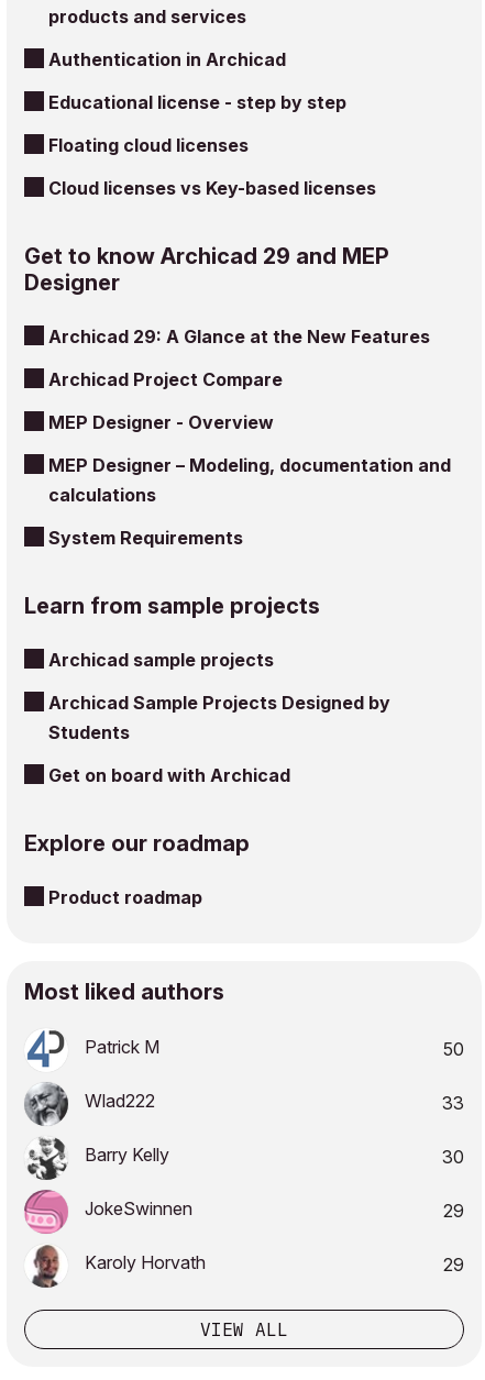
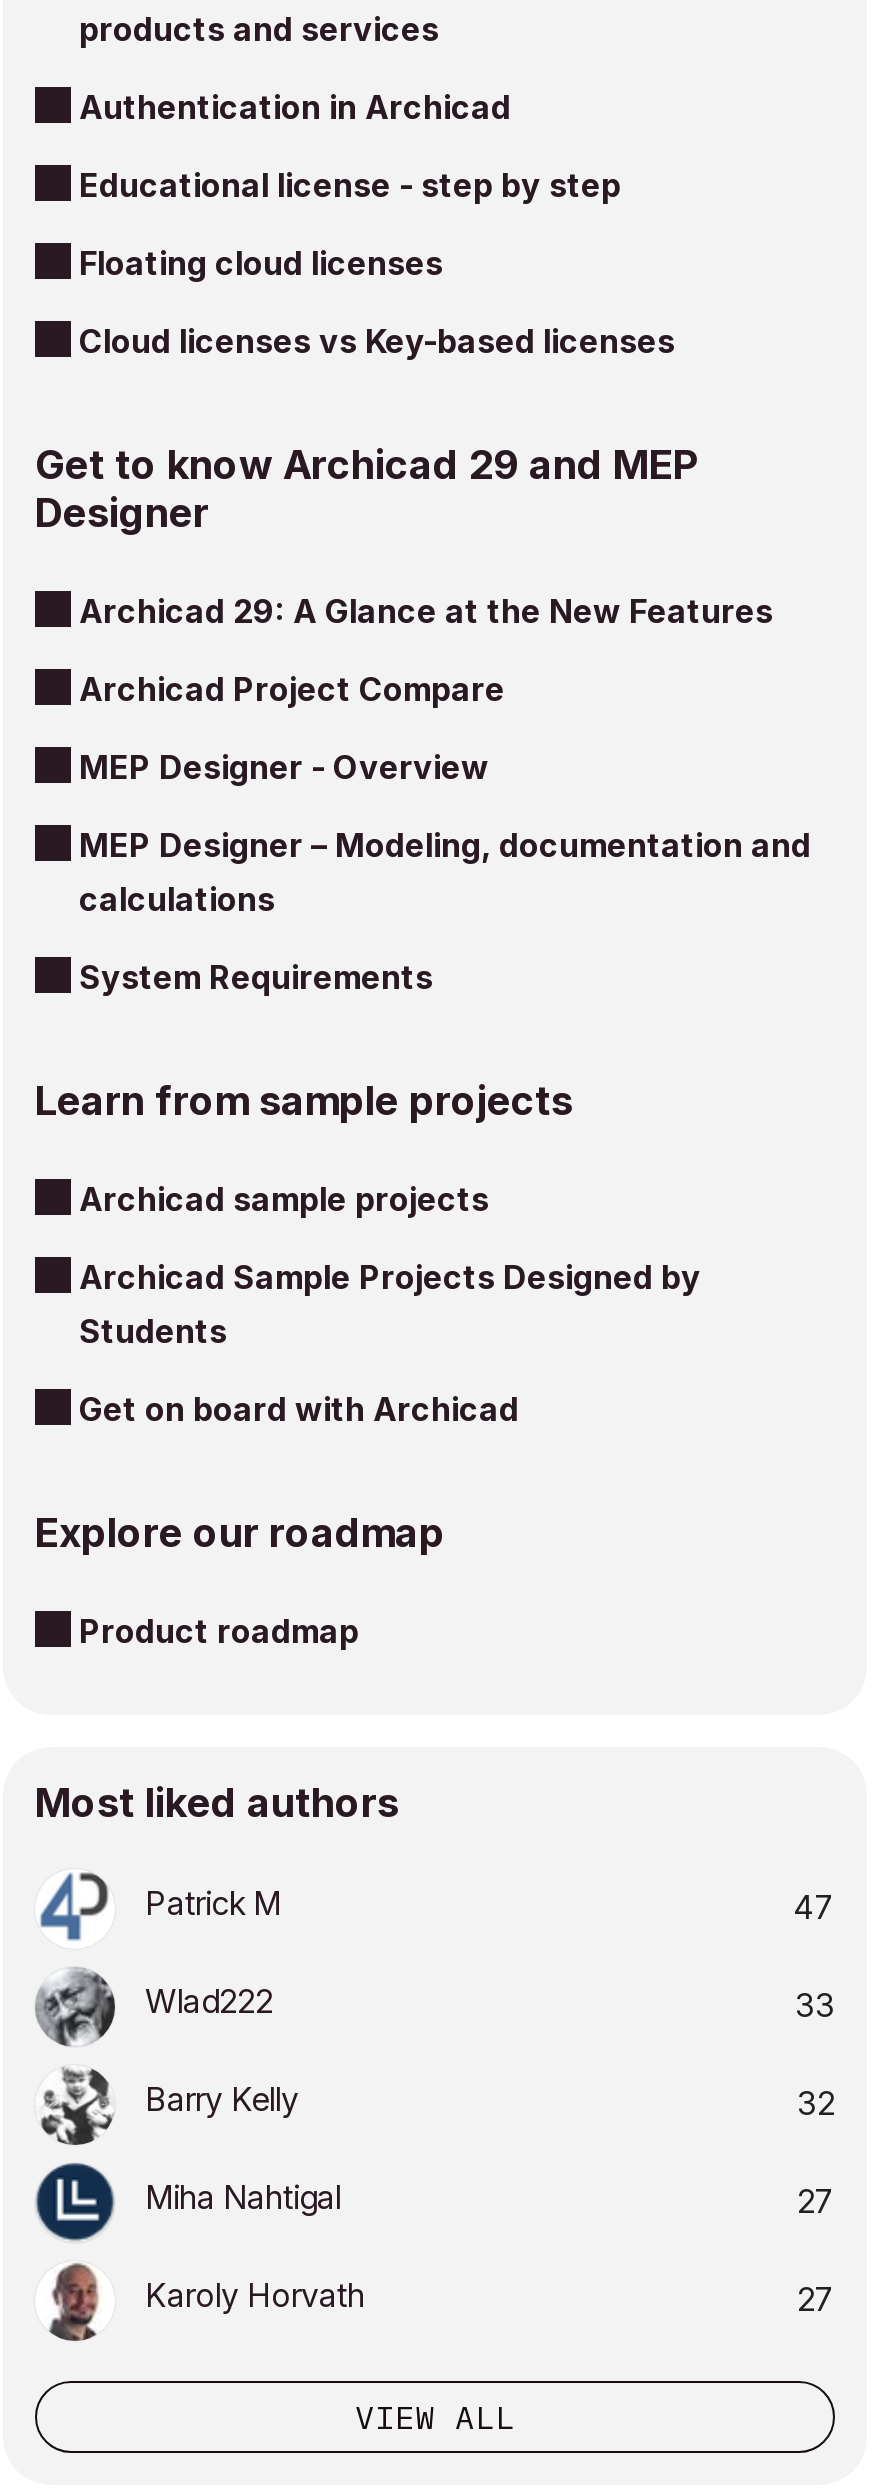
- 50
+ 47

- 30
+ 32

- [image]
- JokeSwinnen
- 29
+ [image]
+ Miha Nahtigal
+ 27

- 29
+ 27
